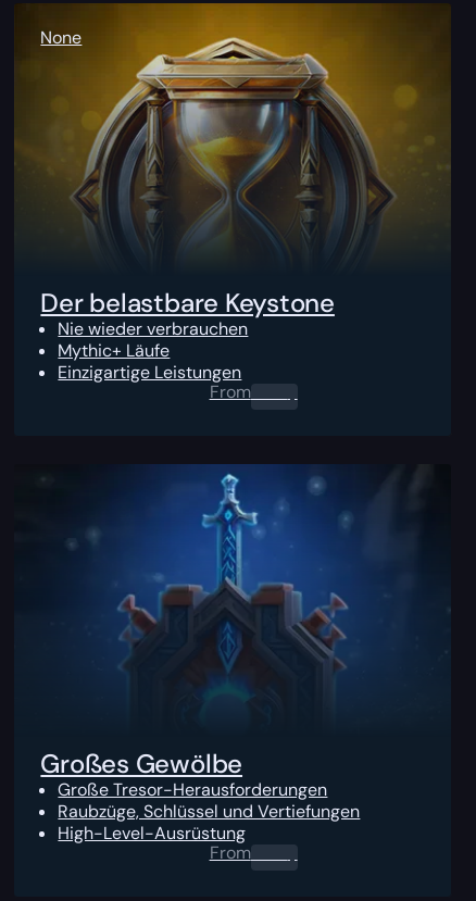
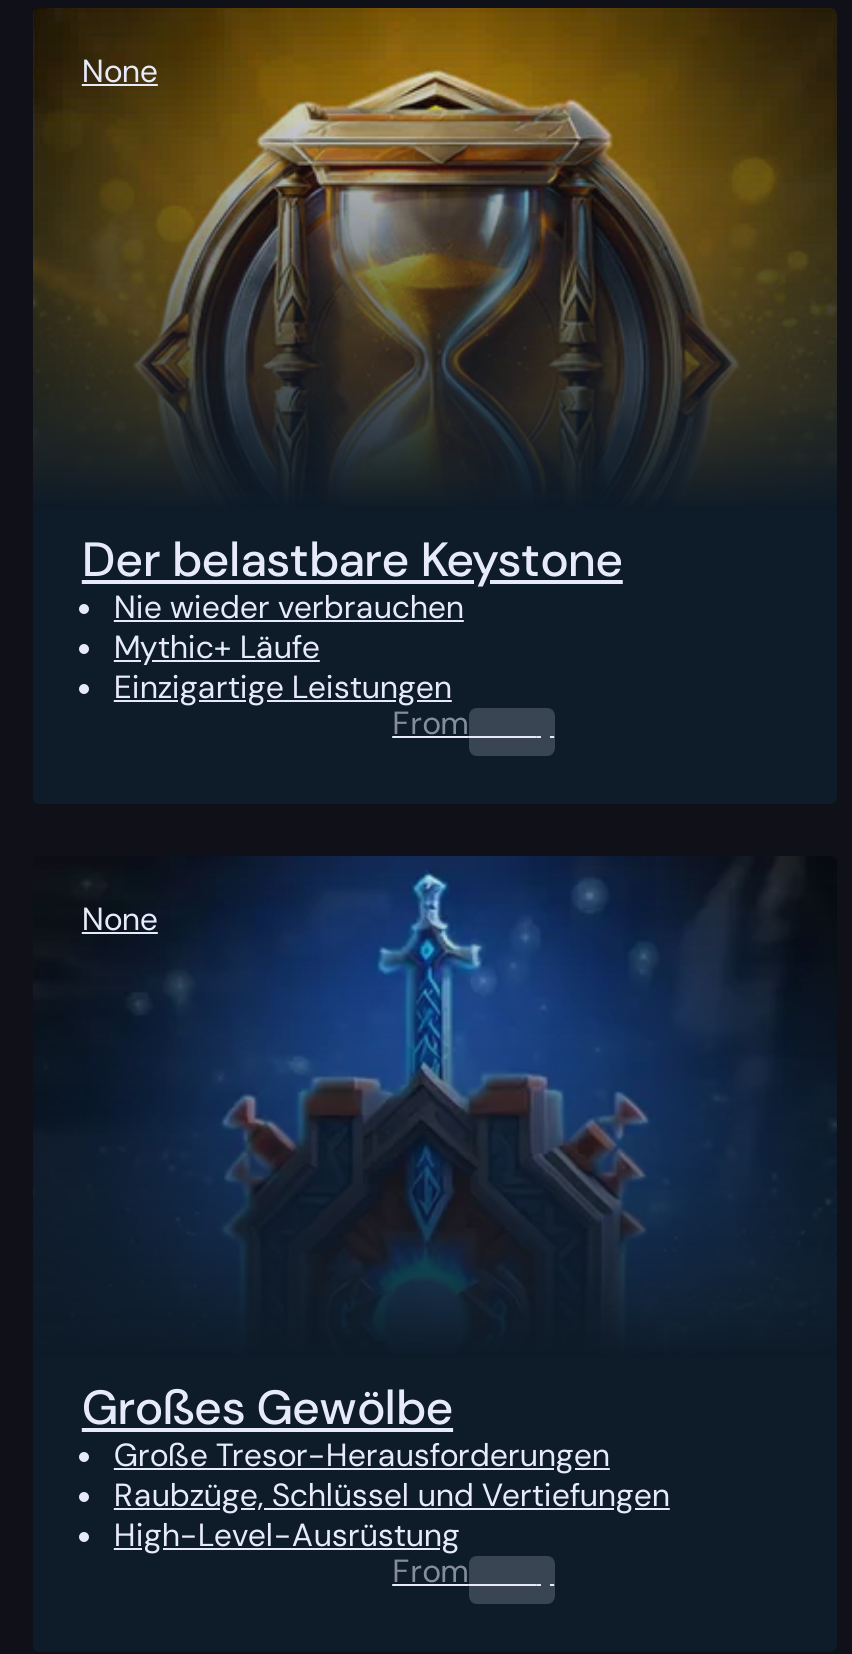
+ None
